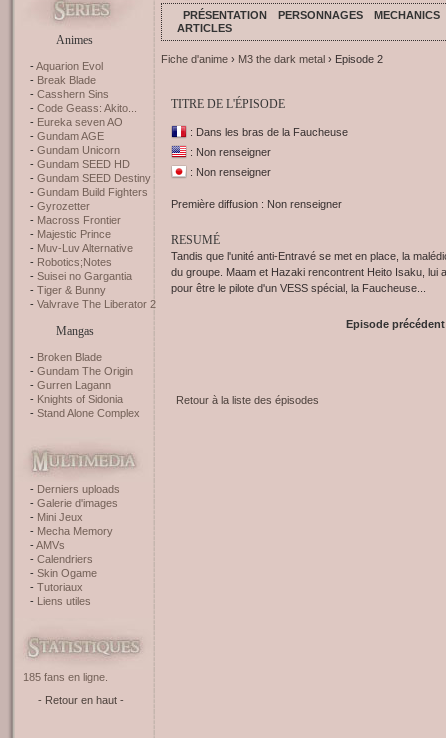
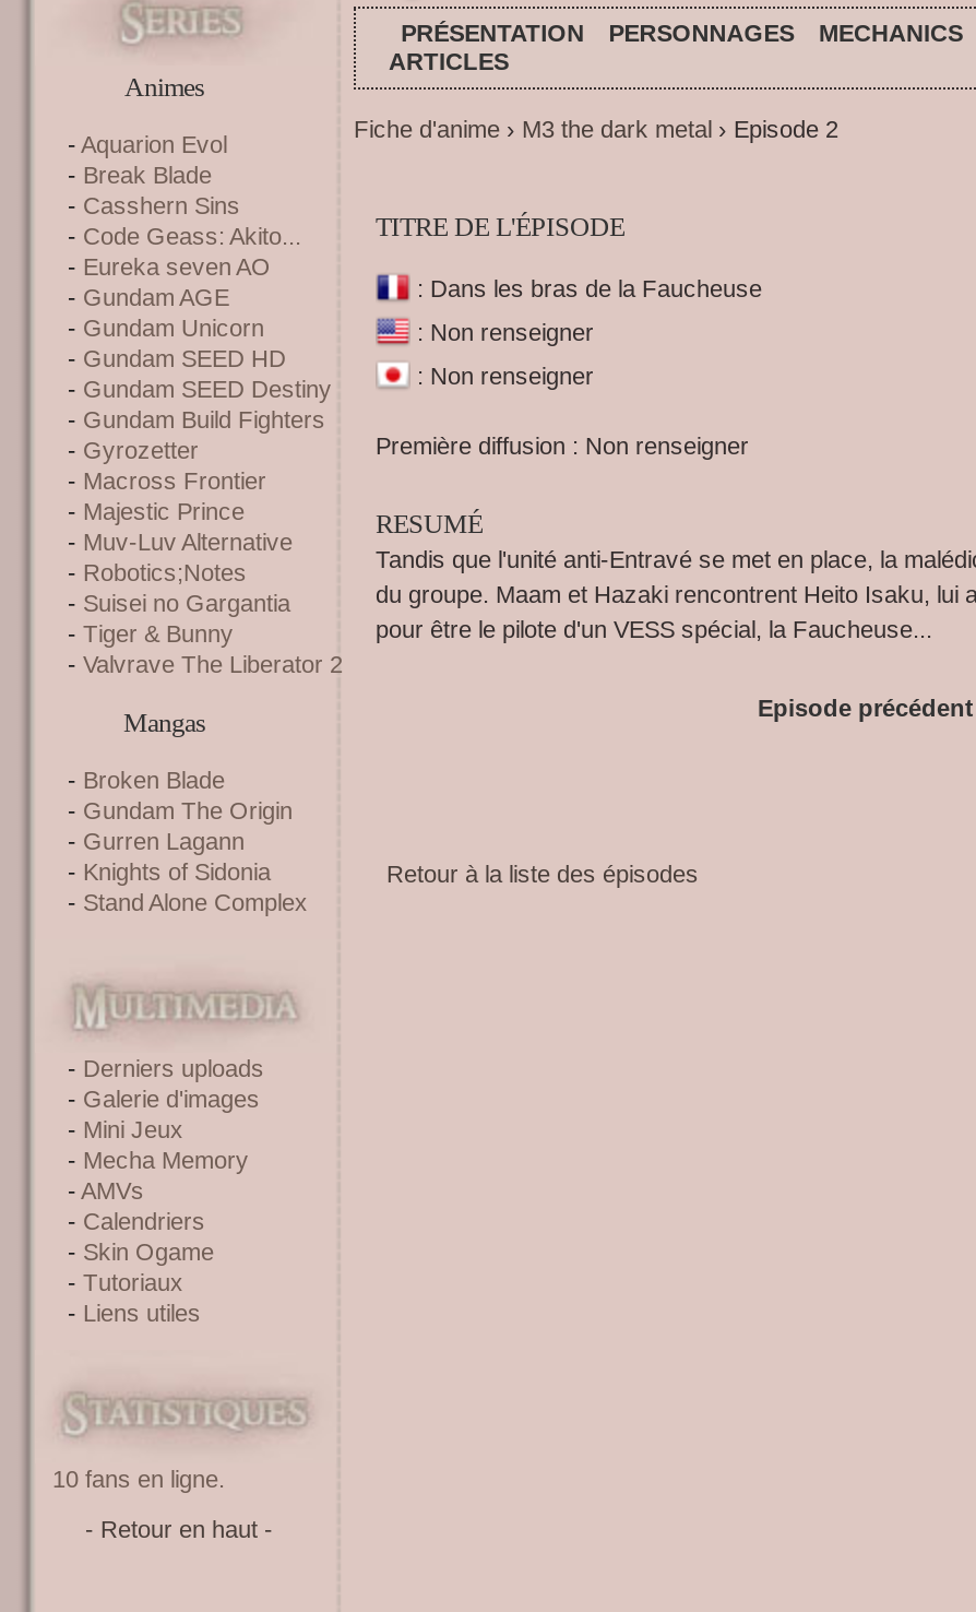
- 185 fans en ligne.
+ 10 fans en ligne.
